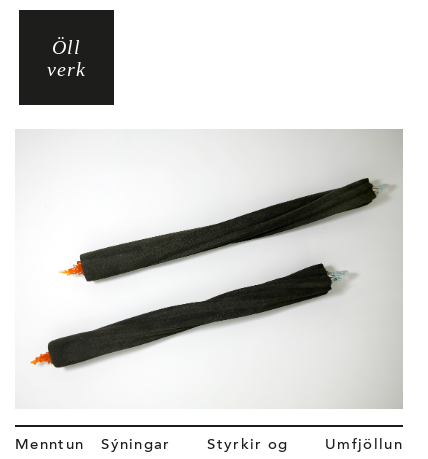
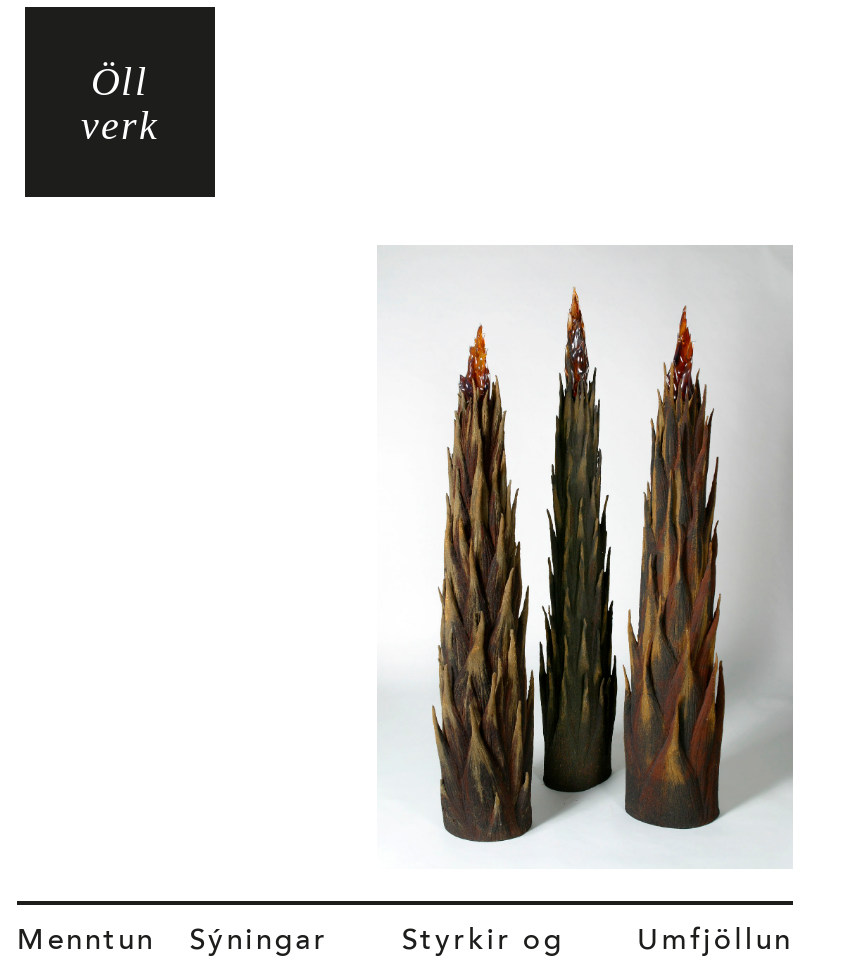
- [image]
+ [image]
